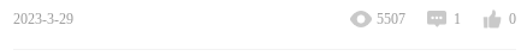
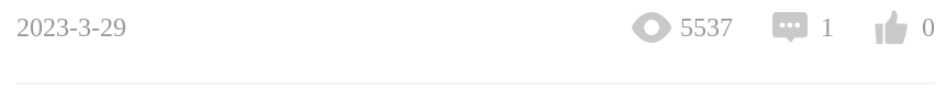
- 5507
+ 5537
